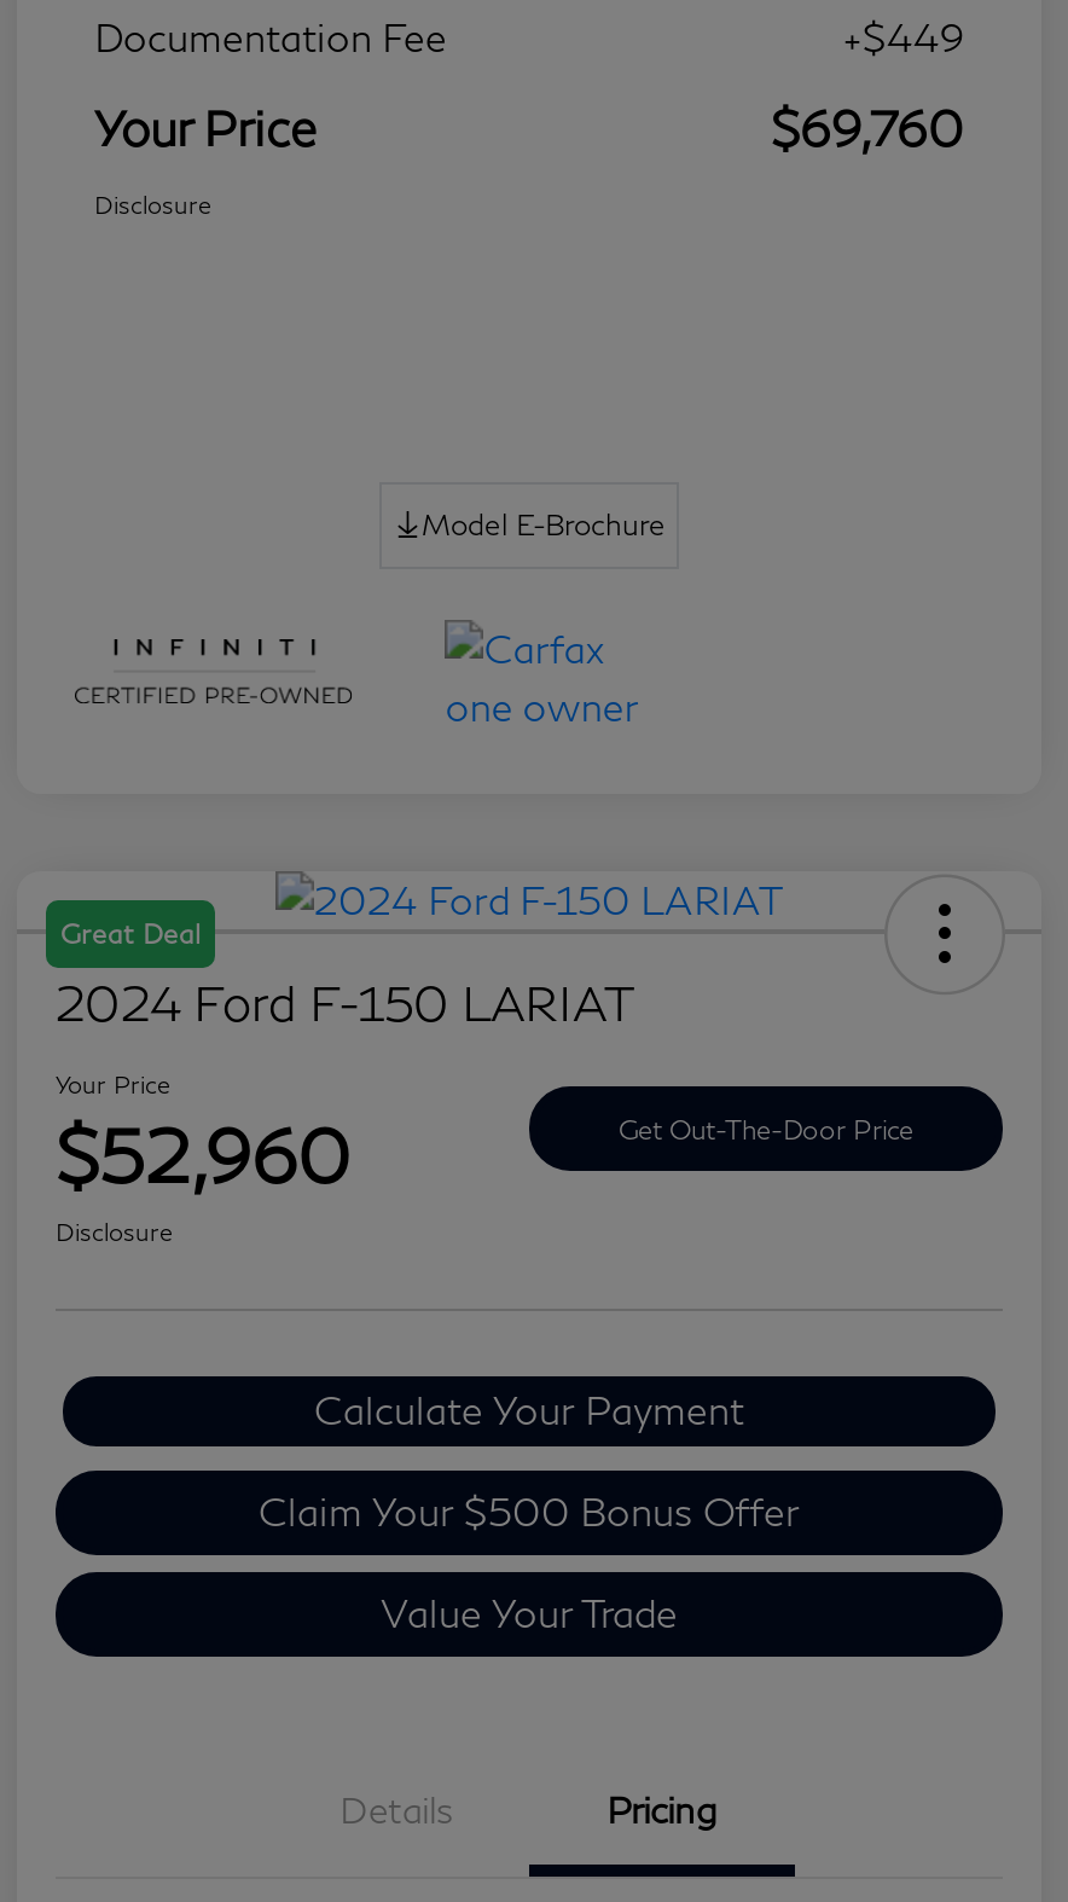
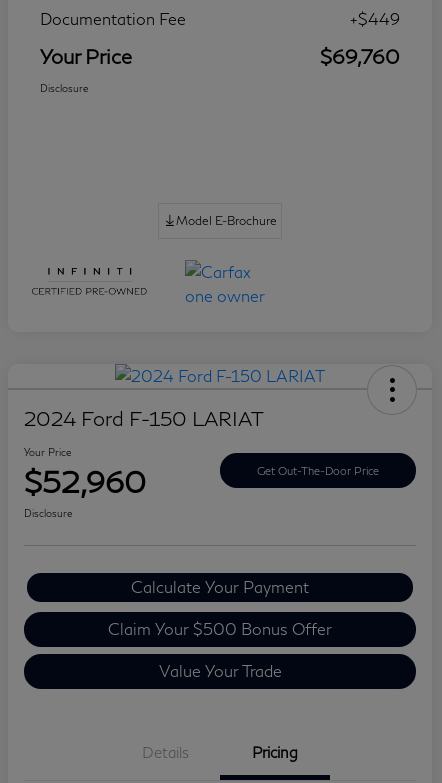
- Great Deal
